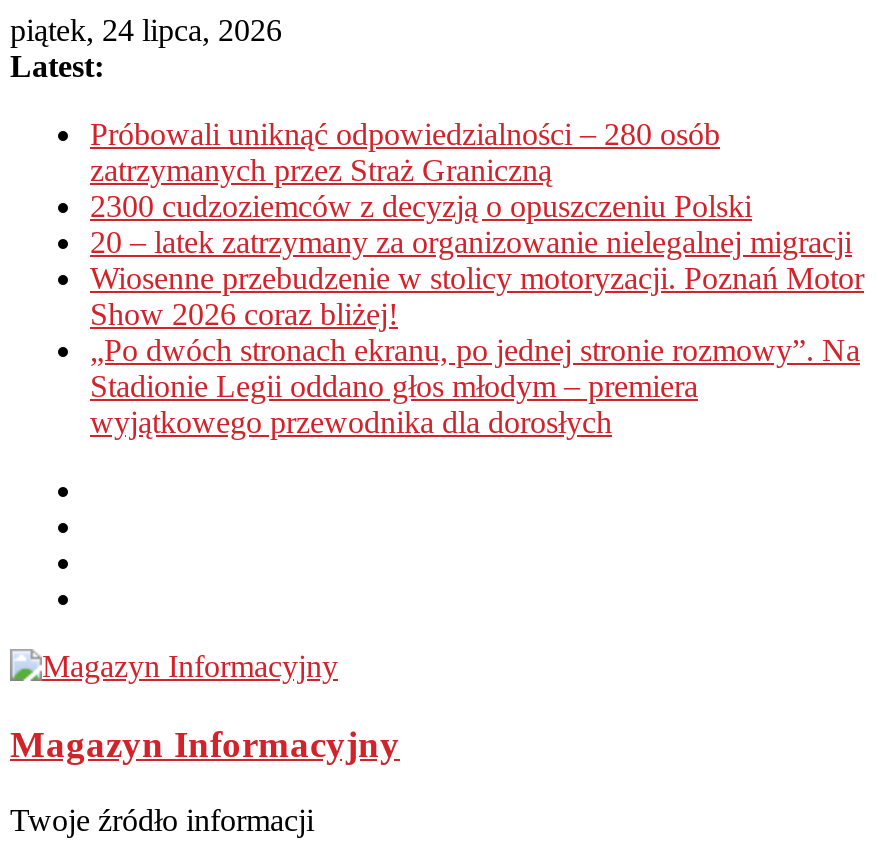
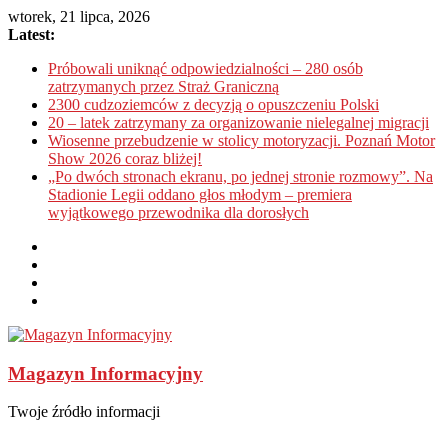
- piątek, 24 lipca, 2026
+ wtorek, 21 lipca, 2026
